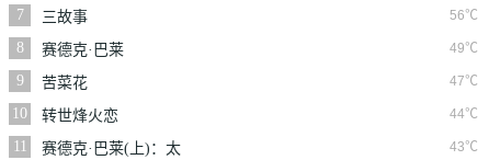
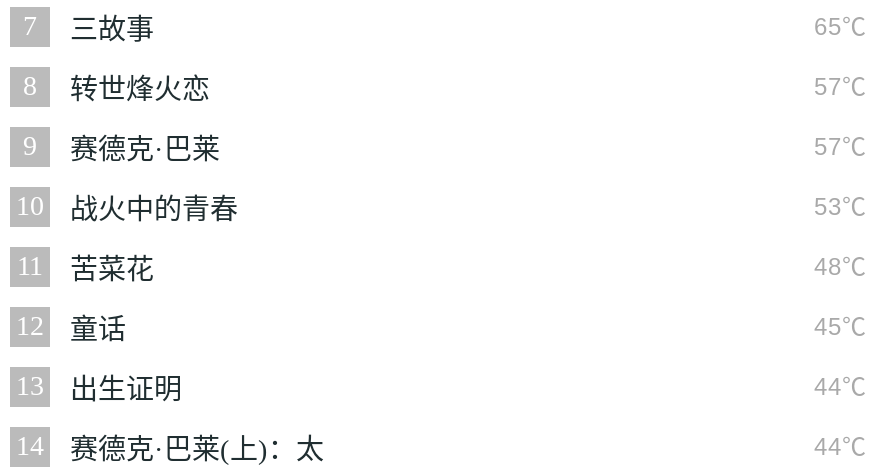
- 56℃
+ 65℃

- 49℃
+ 57℃
+ 转世烽火恋
+ 9
+ 57℃

- 9
- 47℃
+ 10
+ 53℃
+ 战火中的青春
+ 11
+ 48℃

- 10
+ 12
+ 45℃
+ 童话
+ 13

- 转世烽火恋
+ 出生证明

- 11
- 43℃
+ 14
+ 44℃
